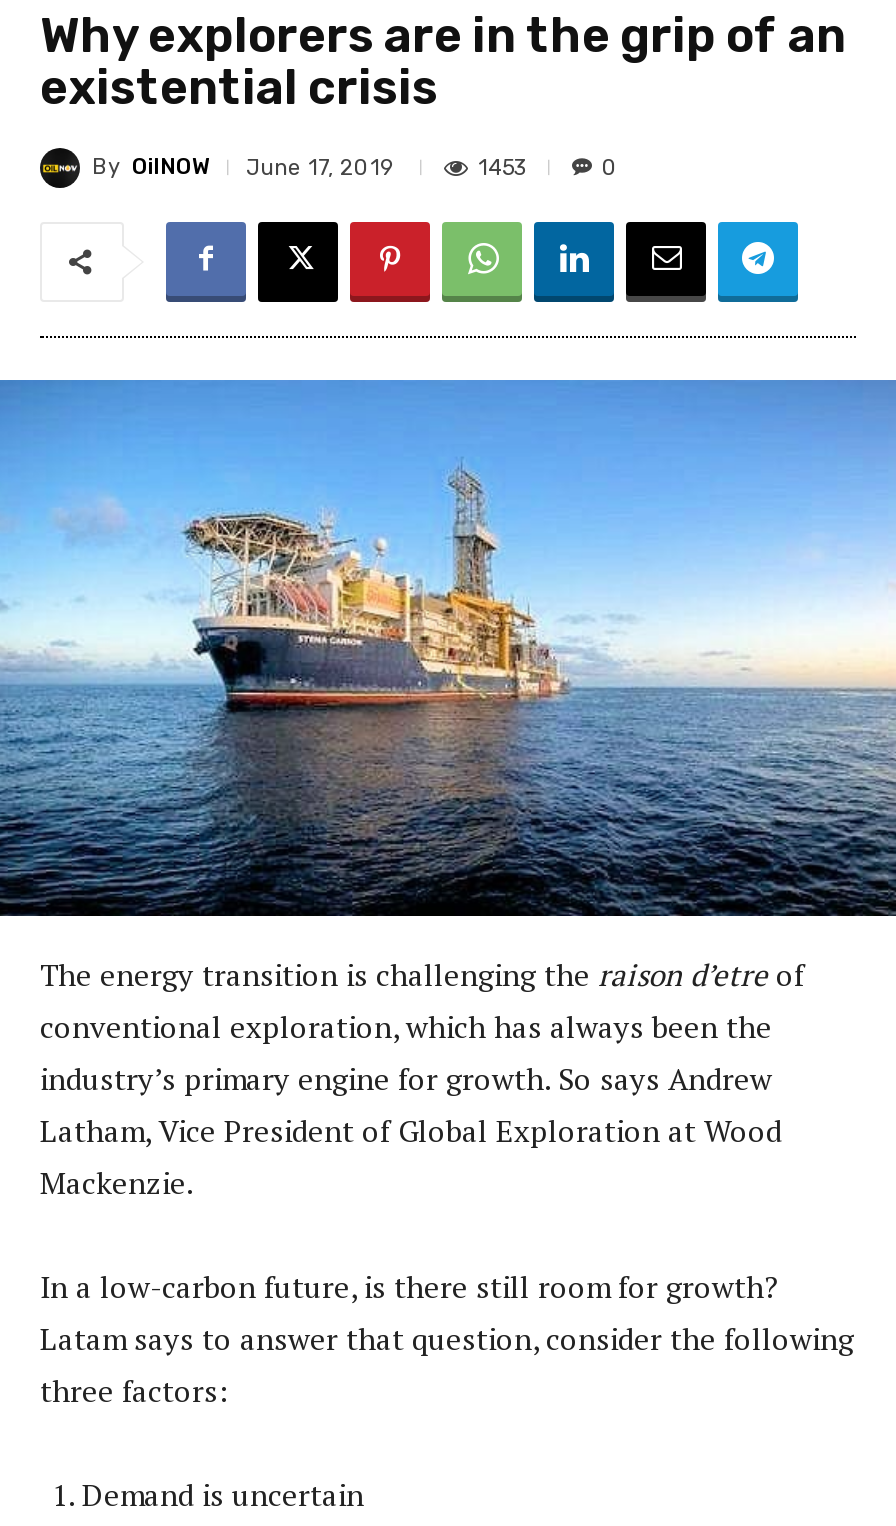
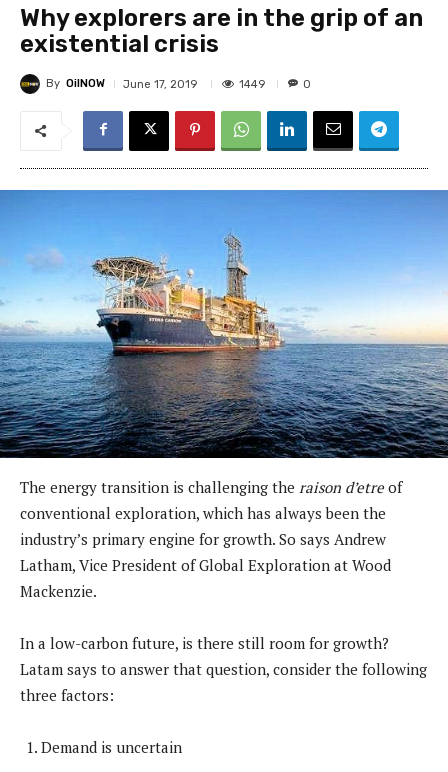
- 1453
+ 1449
